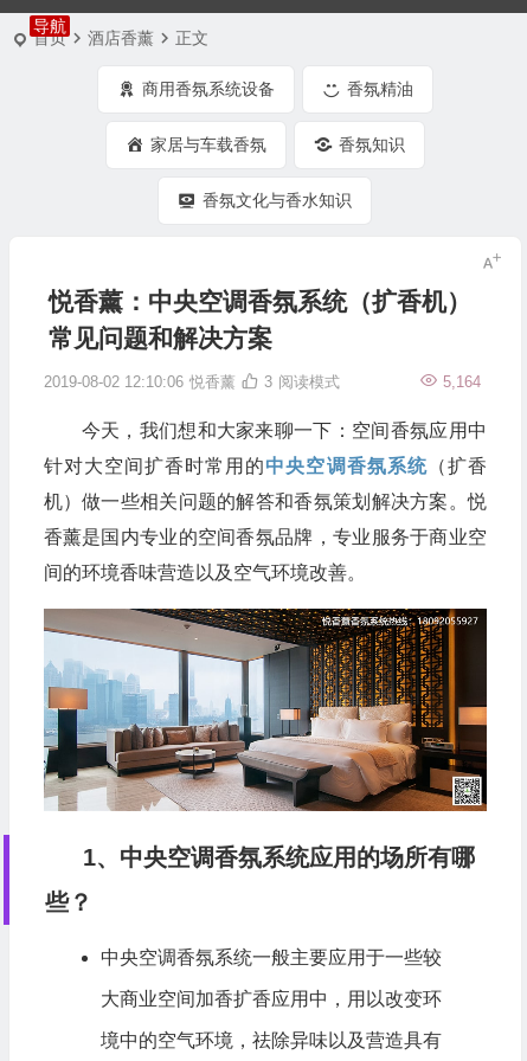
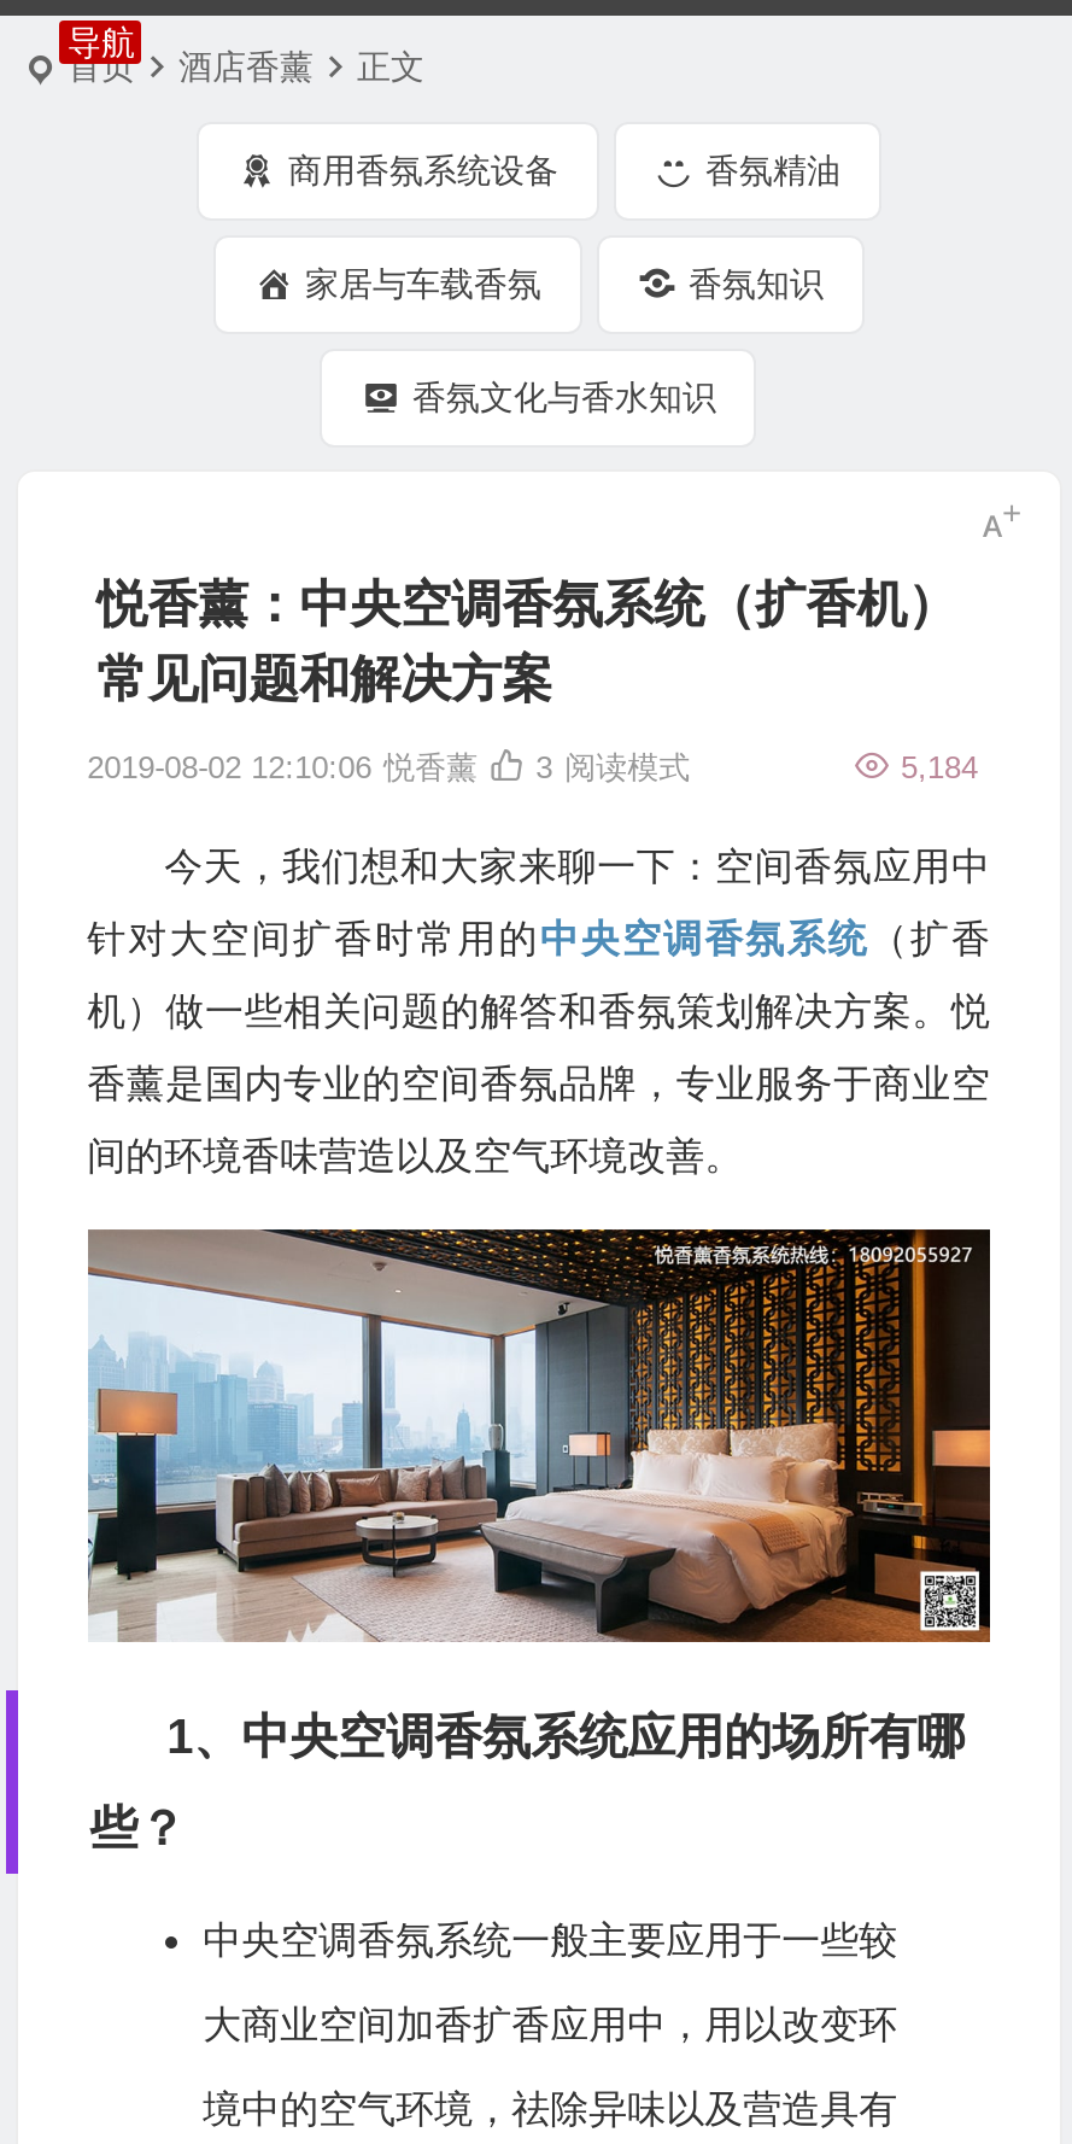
- 5,164
+ 5,184
